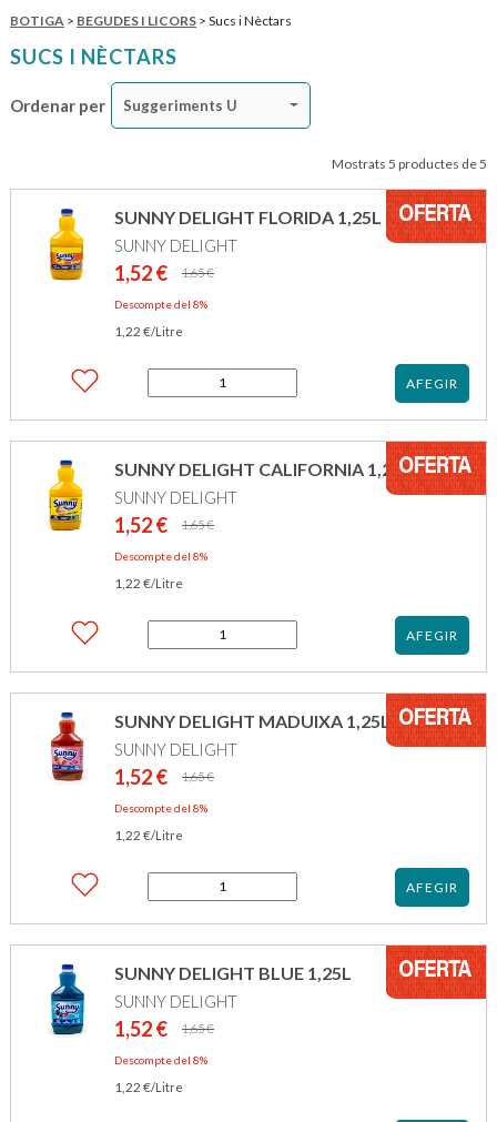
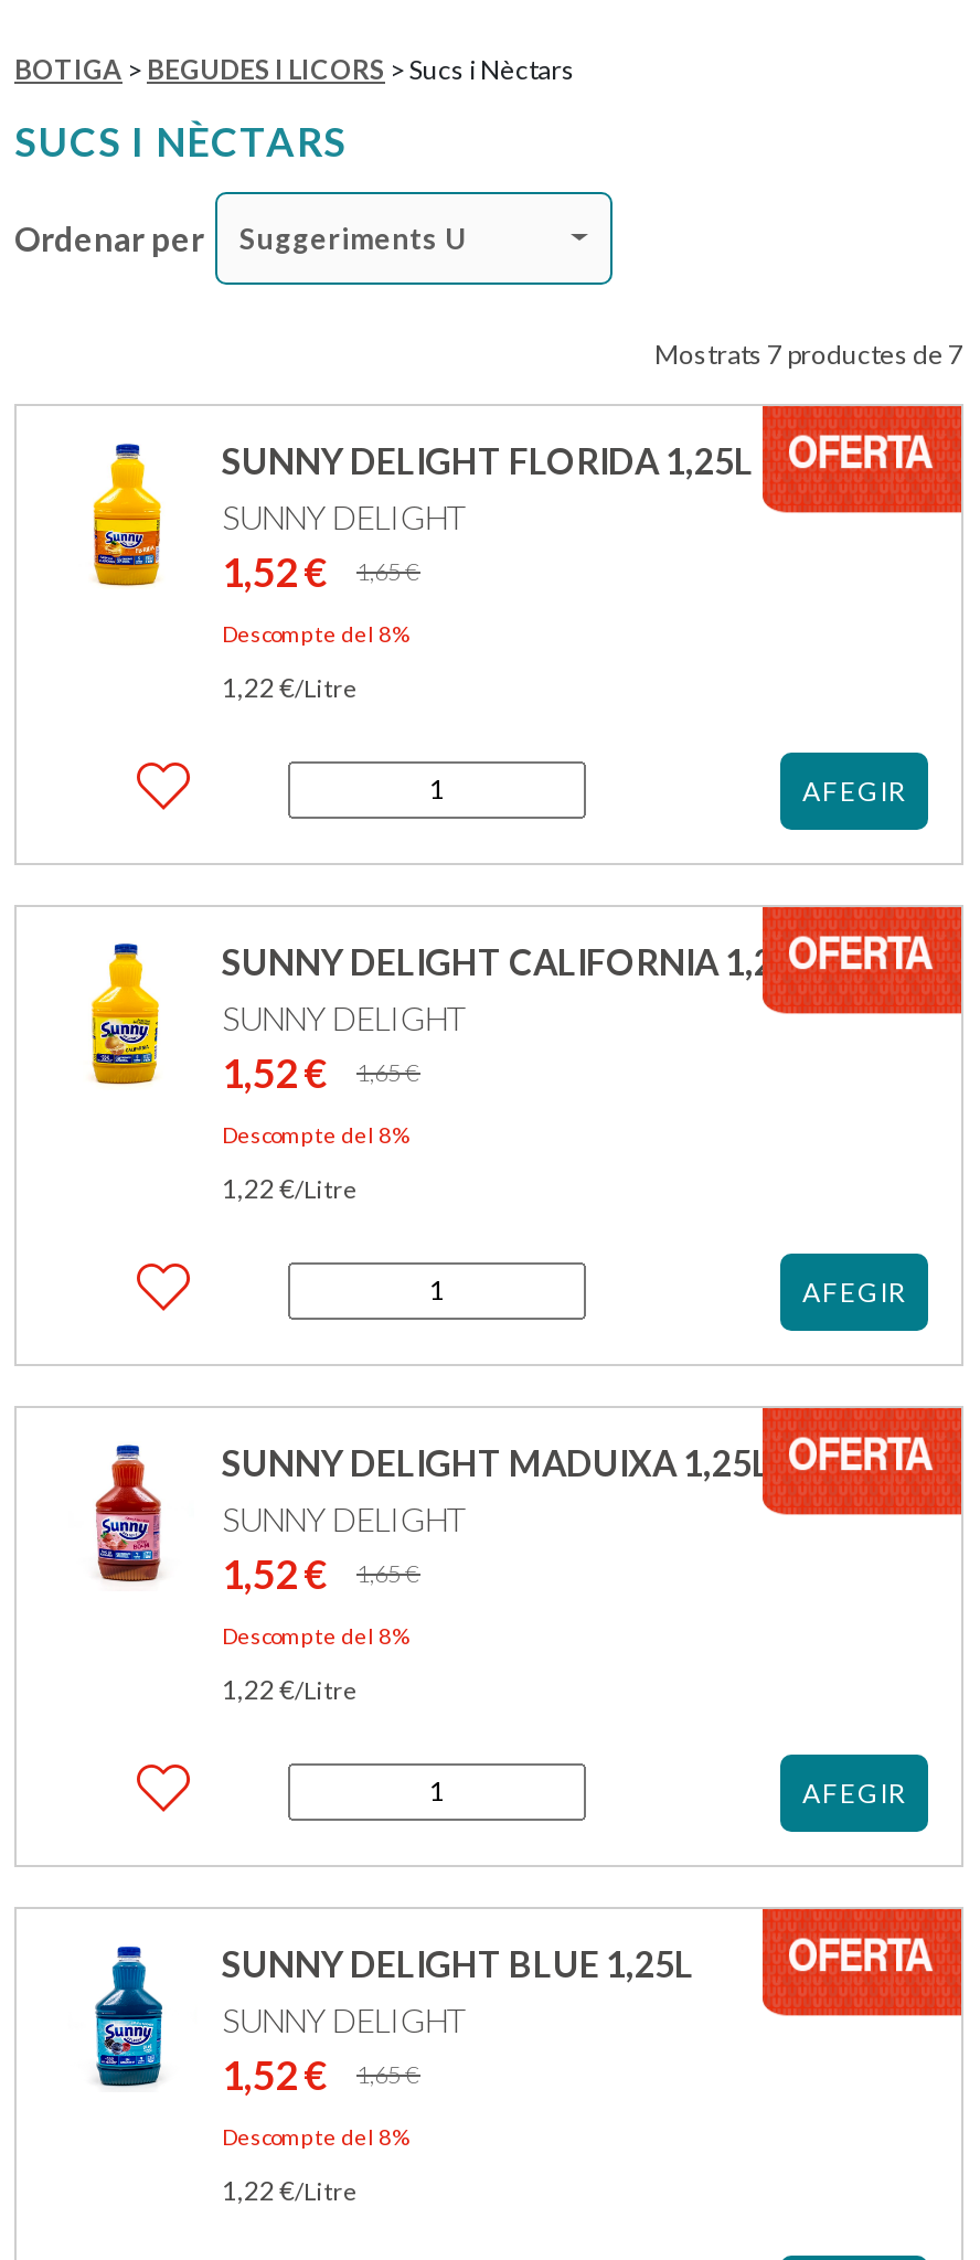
- Mostrats 5 productes de 5
+ Mostrats 7 productes de 7
